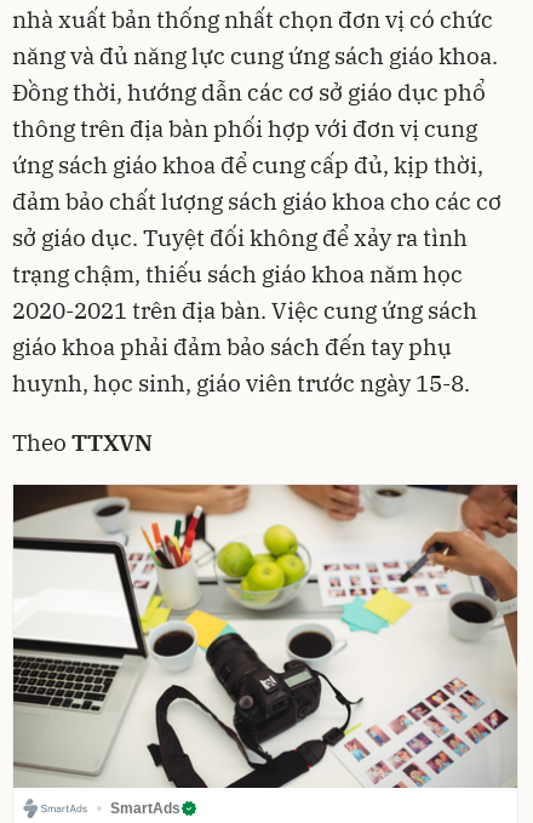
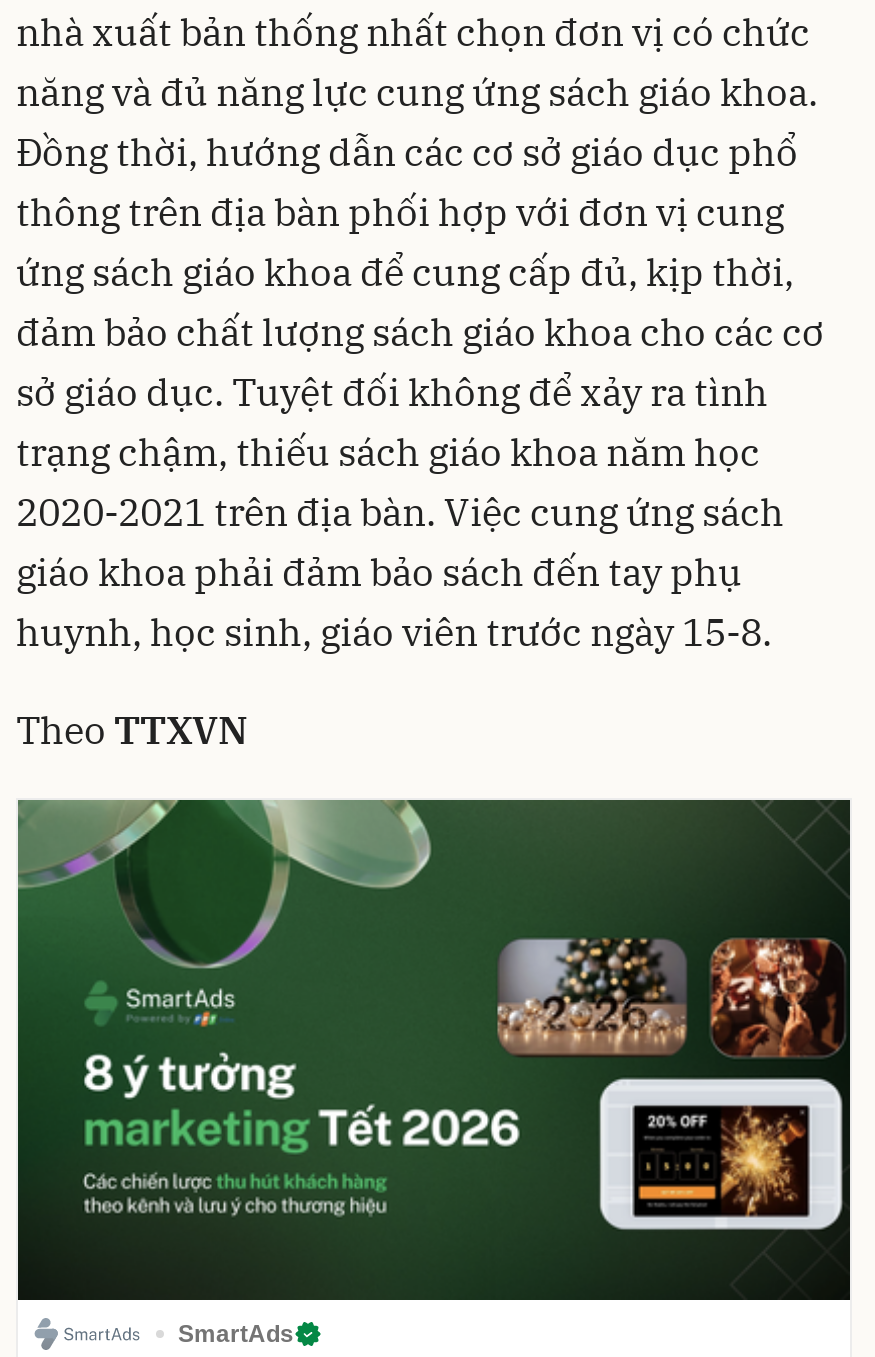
- [image]
+ [image]
